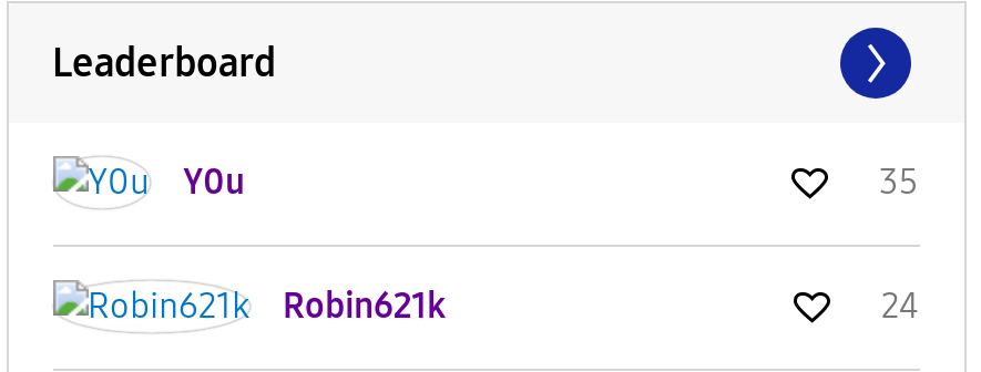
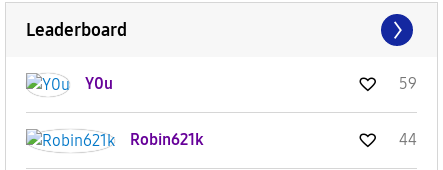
- 35
+ 59

- 24
+ 44
